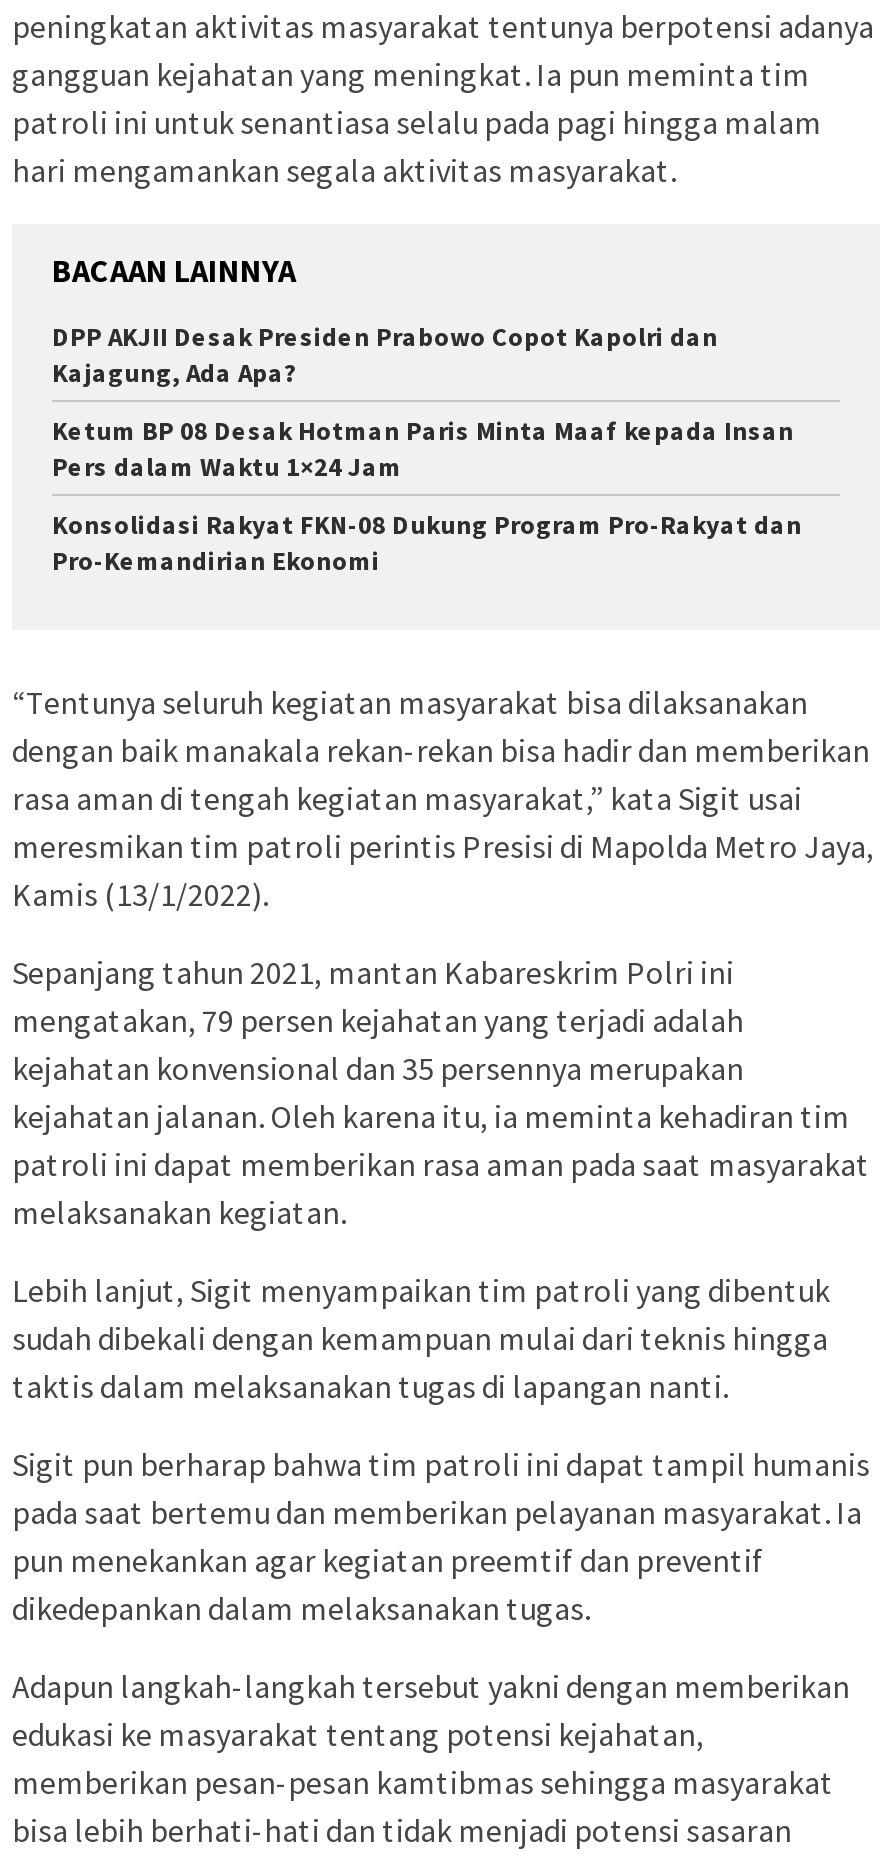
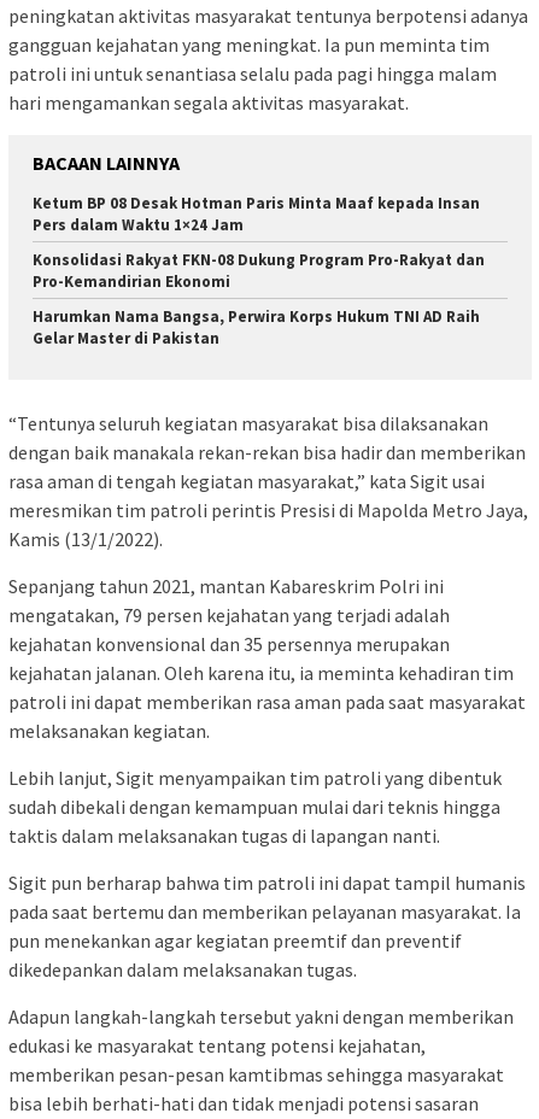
- DPP AKJII Desak Presiden Prabowo Copot Kapolri dan
- Kajagung, Ada Apa?

moved up: Ketum BP 08 Desak Hotman Paris Minta Maaf kepada Insan | Pers dalam Waktu 1×24 Jam | Konsolidasi Rakyat FKN-08 Dukung Program Pro-Rakyat dan | Pro-Kemandirian Ekonomi

+ Harumkan Nama Bangsa, Perwira Korps Hukum TNI AD Raih
+ Gelar Master di Pakistan
